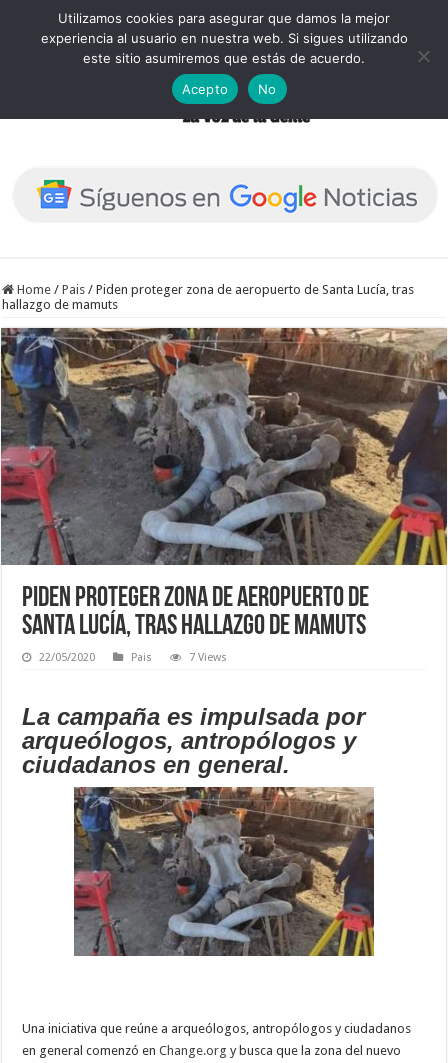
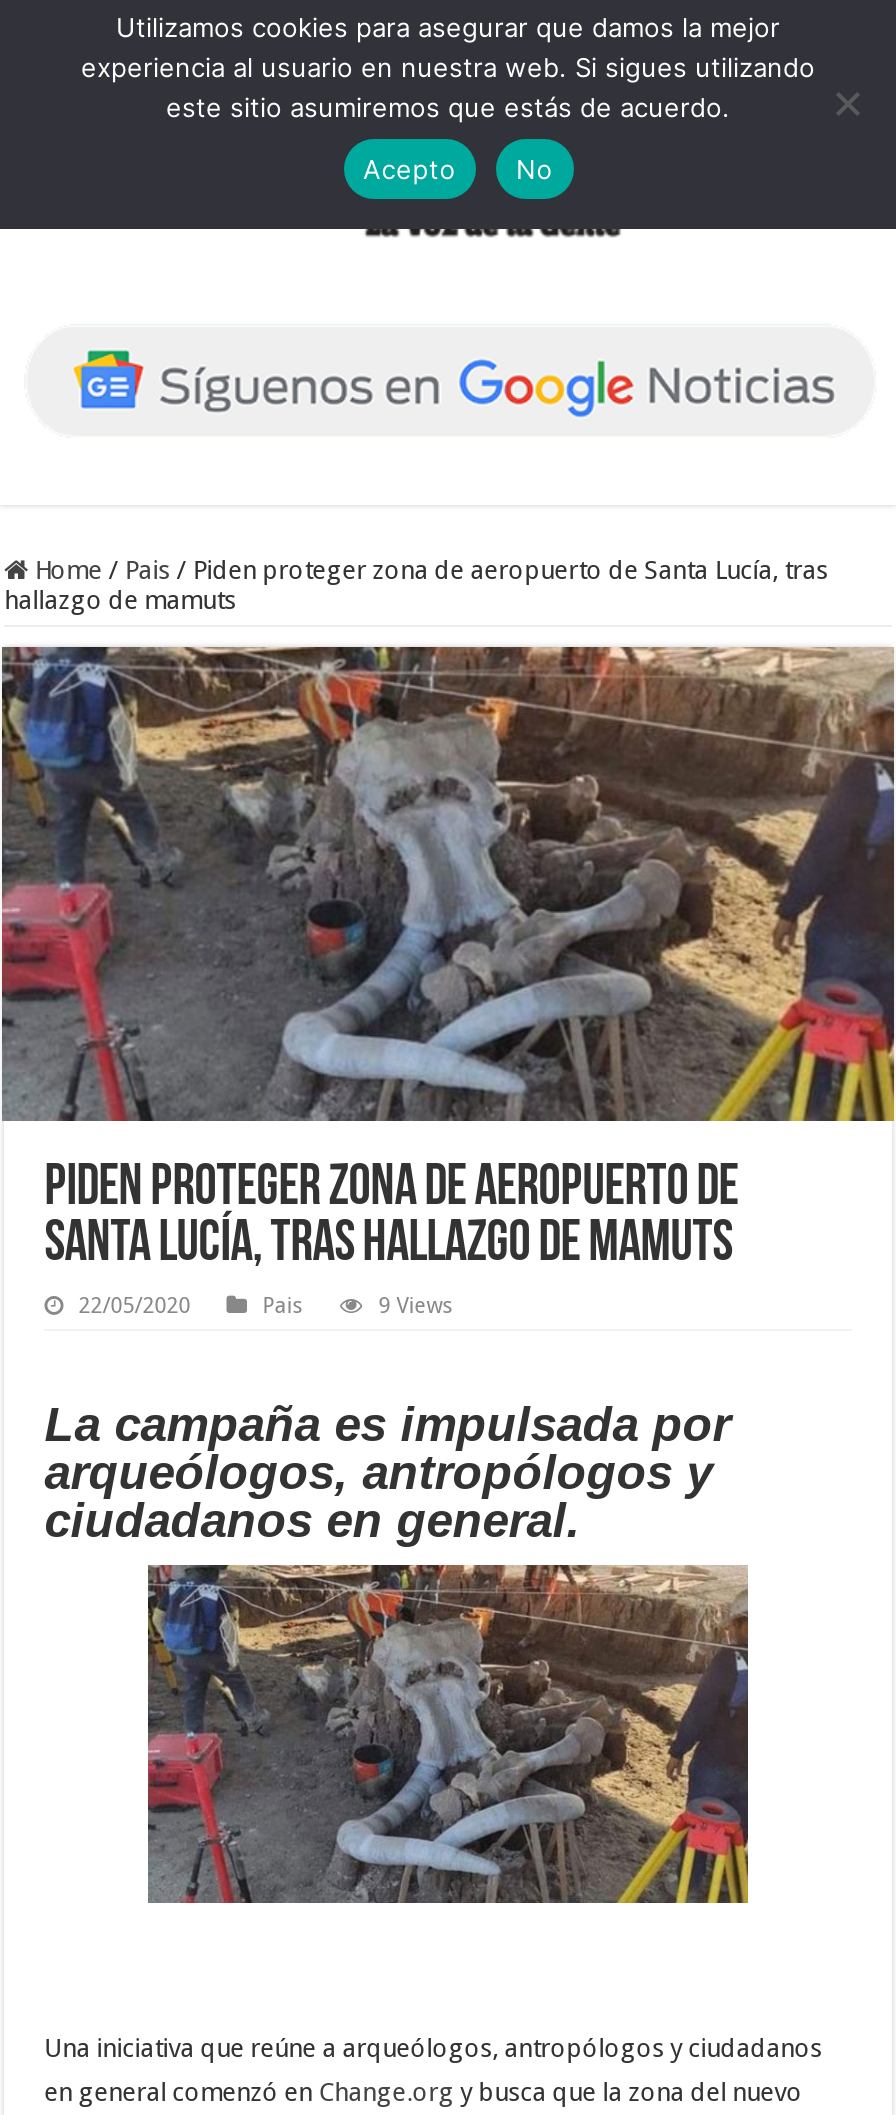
- 7 Views
+ 9 Views
